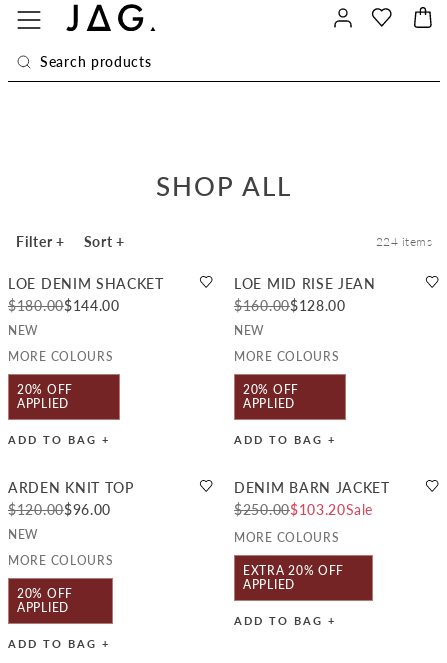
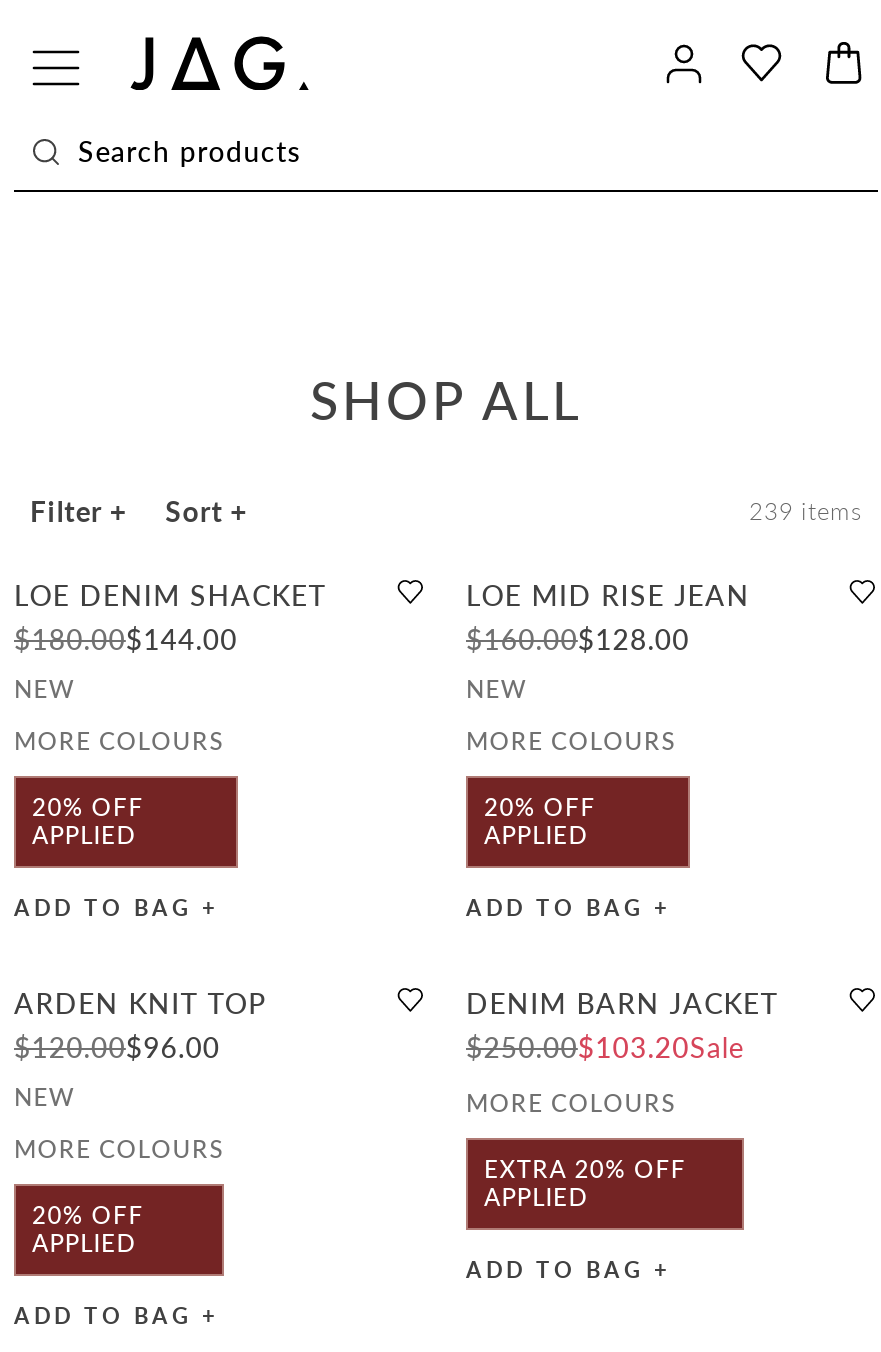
- 224 items
+ 239 items
